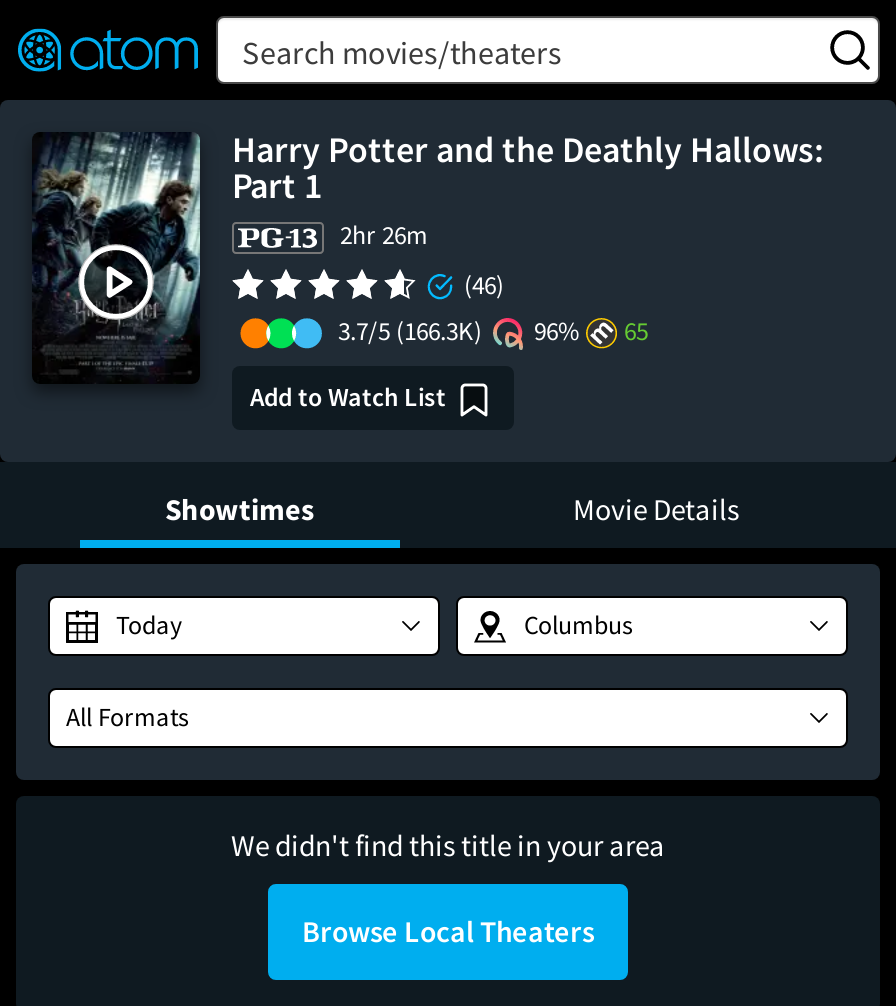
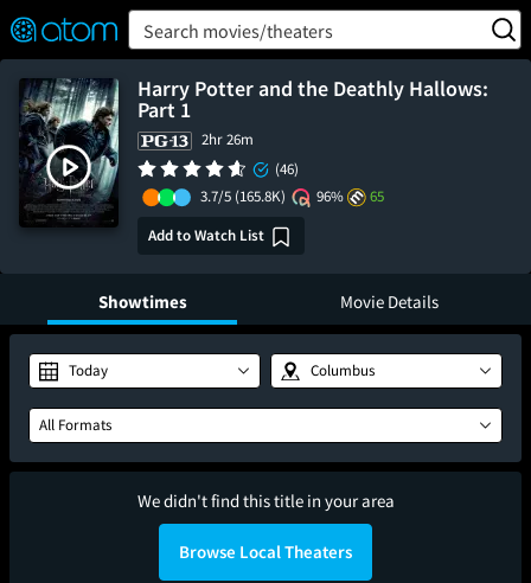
- 3.7/5 (166.3K) 96% 65
+ 3.7/5 (165.8K) 96% 65
